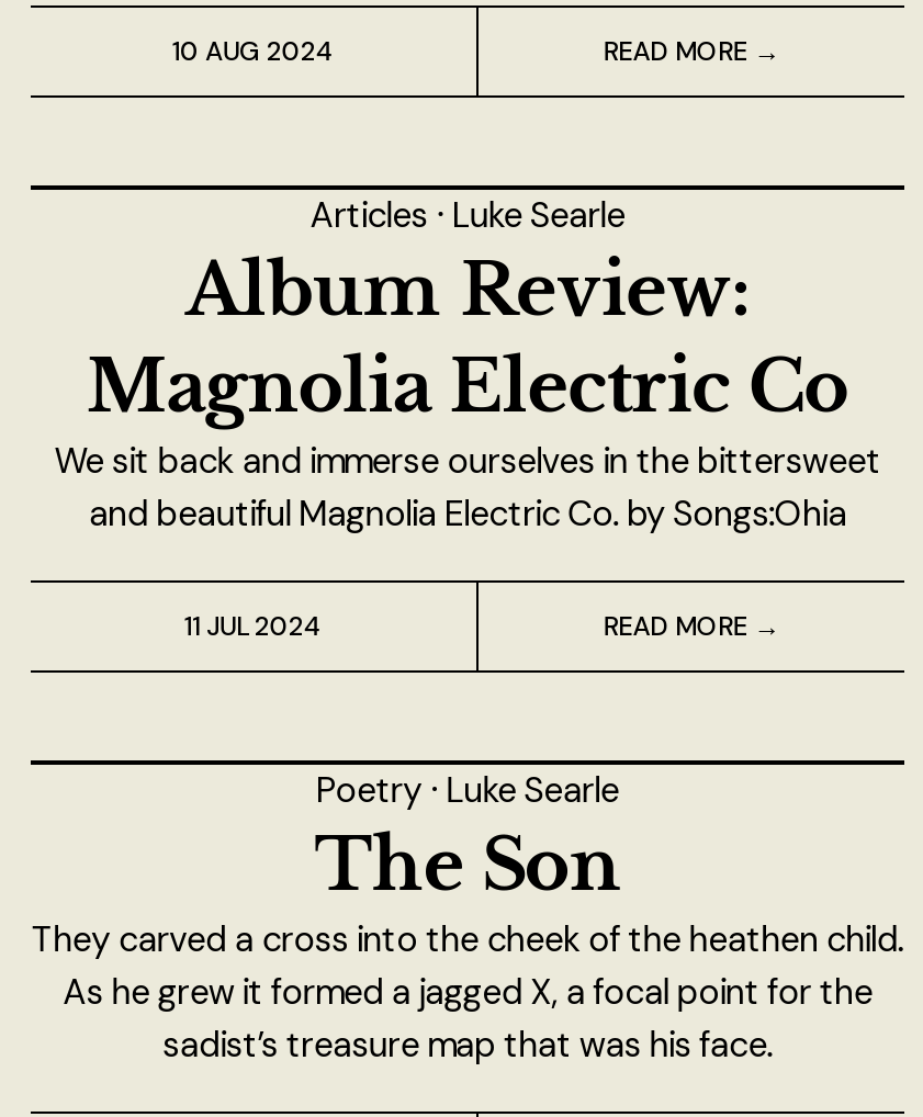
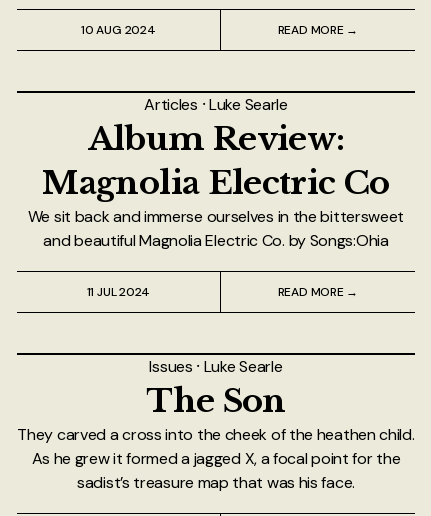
- Poetry ⸱ Luke Searle
+ Issues ⸱ Luke Searle
